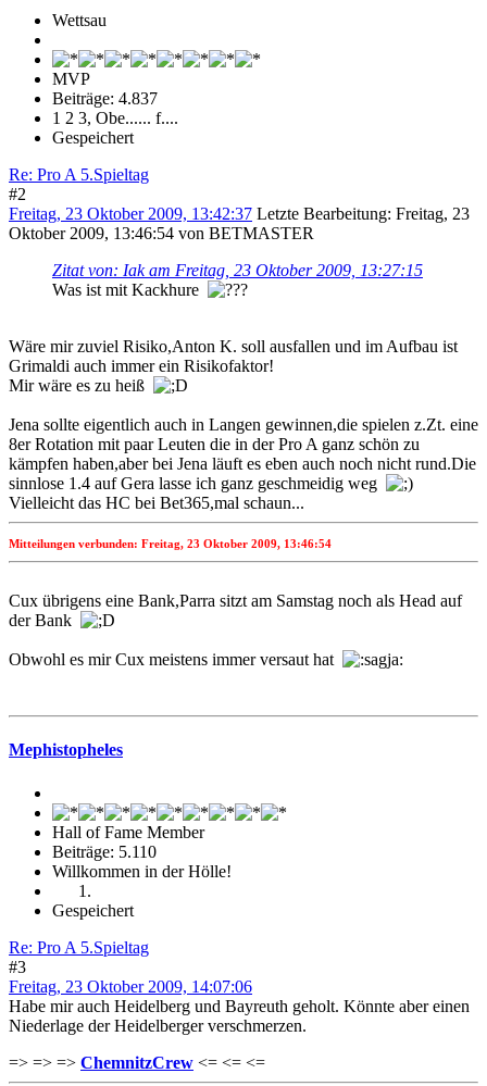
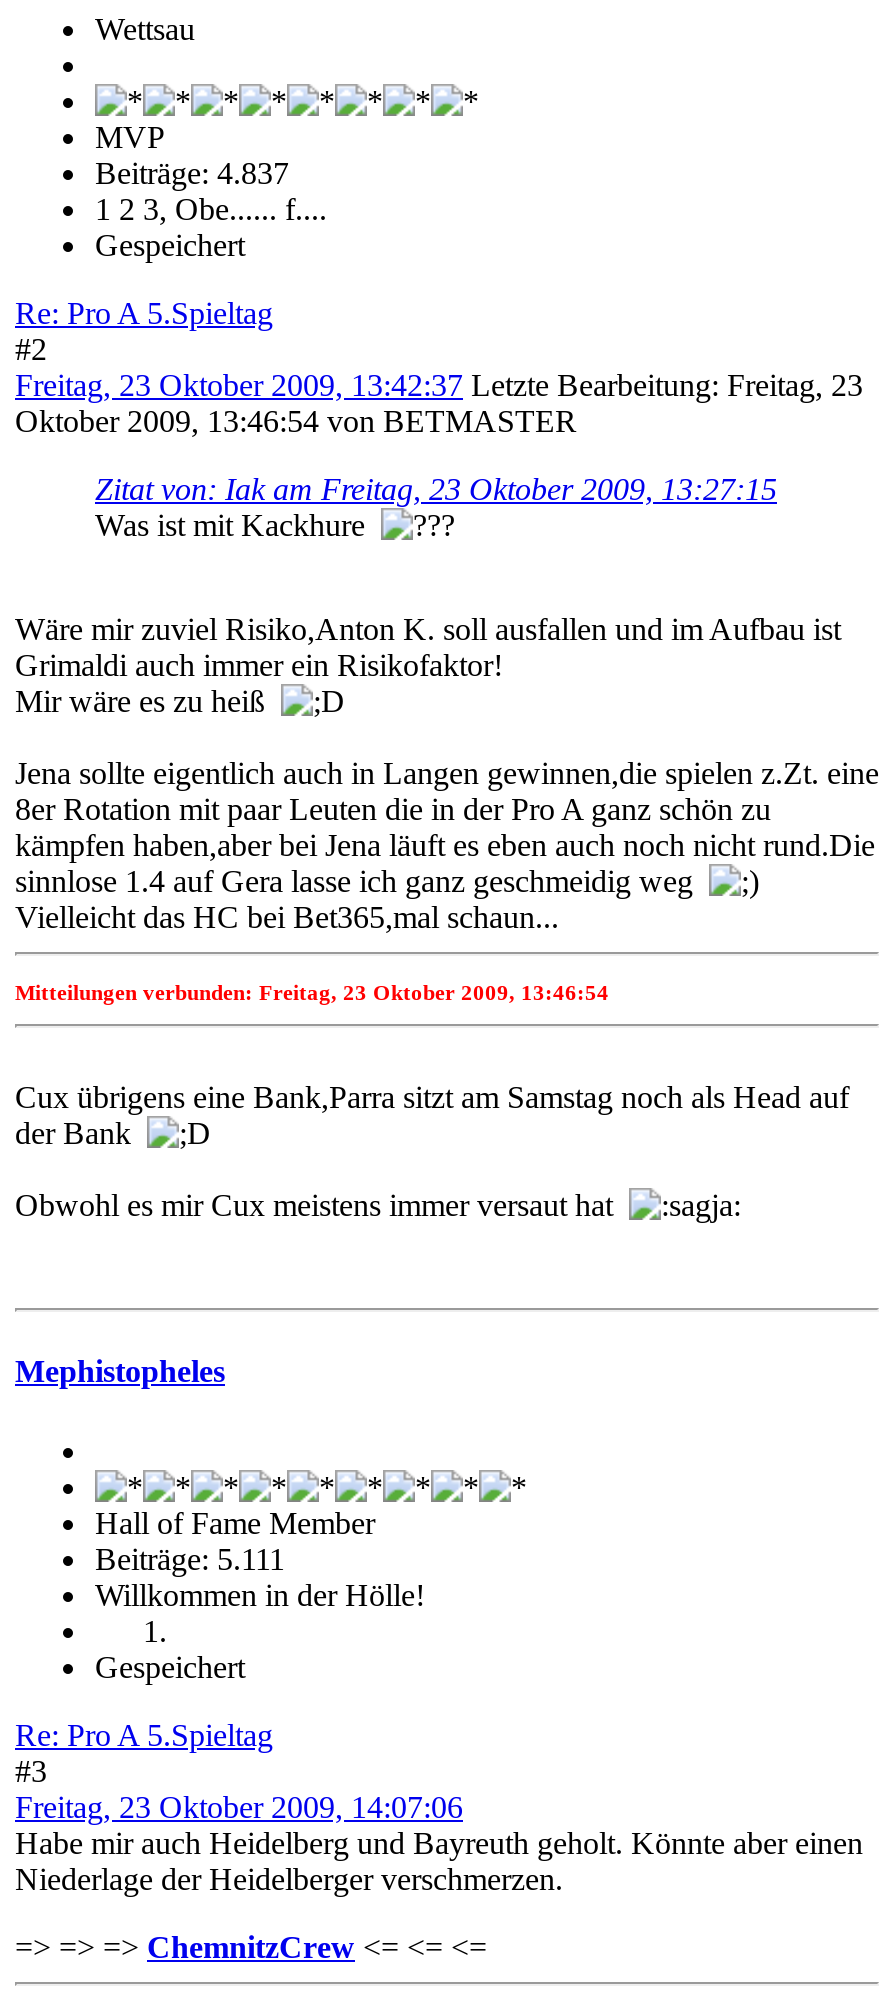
- Beiträge: 5.110
+ Beiträge: 5.111
